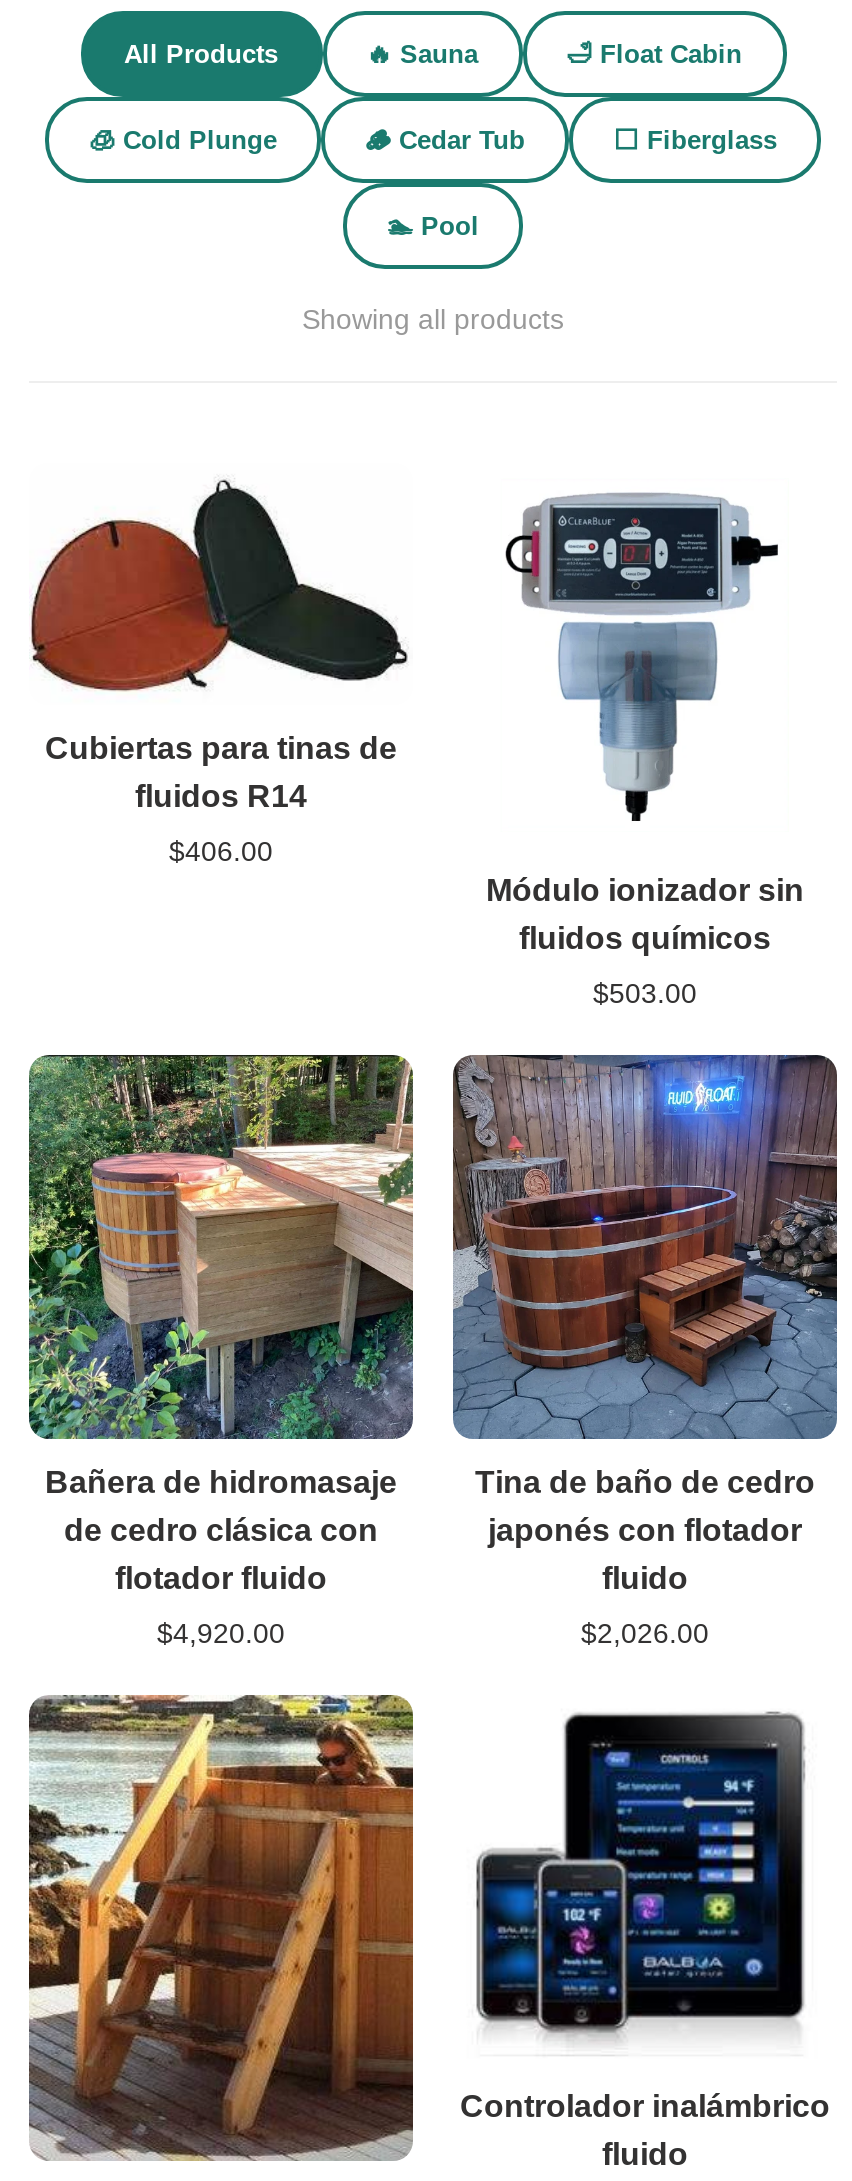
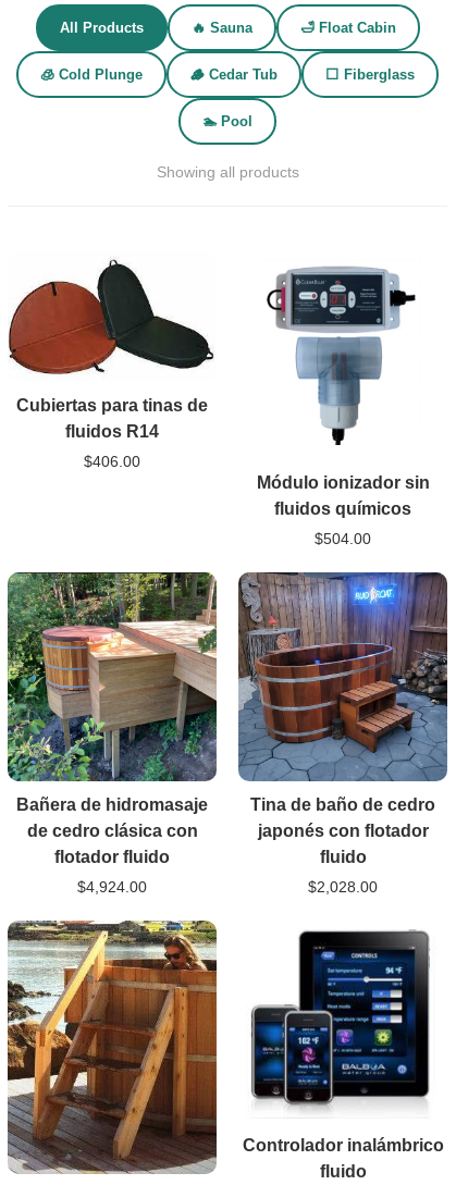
- $503.00
+ $504.00

- $4,920.00
+ $4,924.00

- $2,026.00
+ $2,028.00
